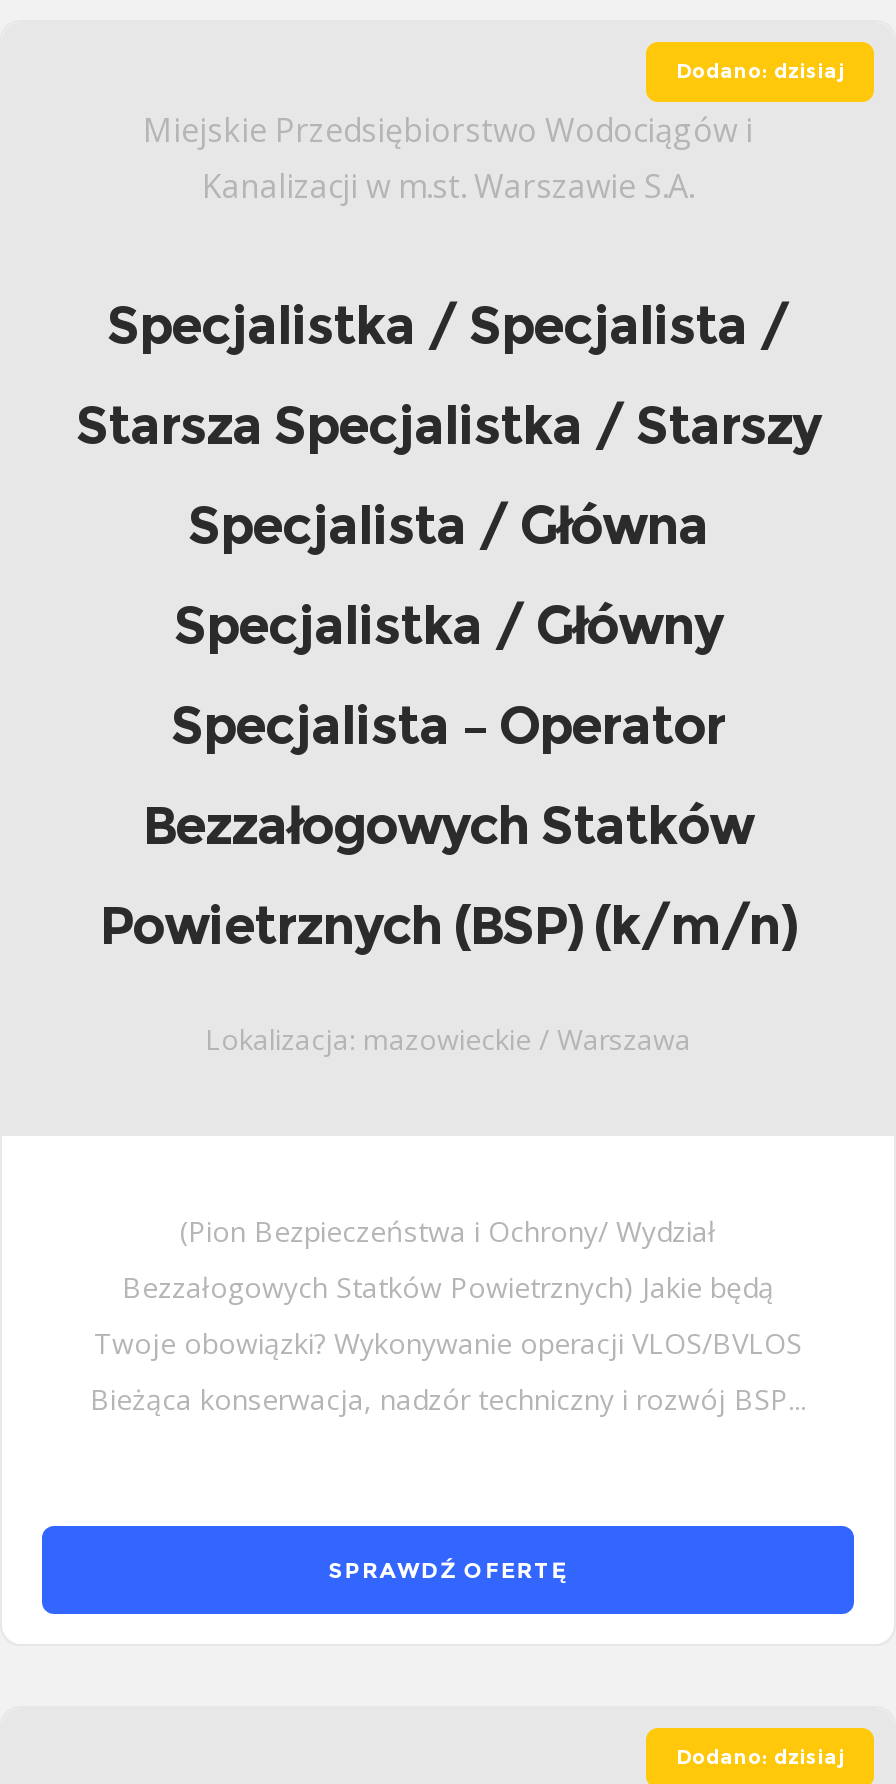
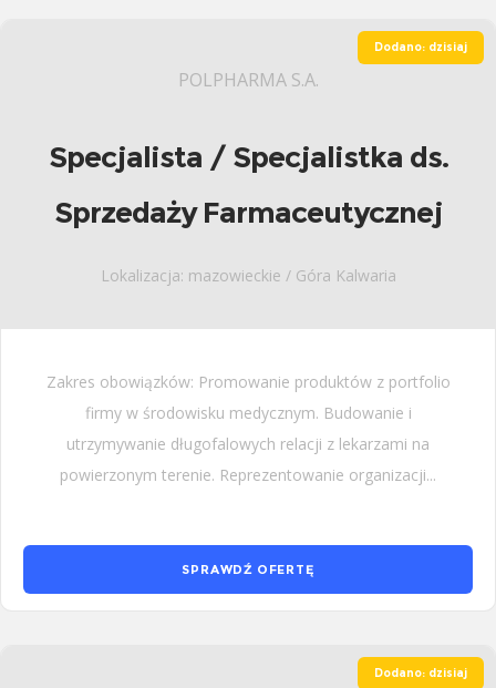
- Miejskie Przedsiębiorstwo Wodociągów i
- Kanalizacji w m.st. Warszawie S.A.
- Specjalistka / Specjalista /
- Starsza Specjalistka / Starszy
- Specjalista / Główna
- Specjalistka / Główny
- Specjalista – Operator
- Bezzałogowych Statków
- Powietrznych (BSP) (k/m/n)
- Lokalizacja: mazowieckie / Warszawa
+ POLPHARMA S.A.
+ Specjalista / Specjalistka ds.
+ Sprzedaży Farmaceutycznej
+ Lokalizacja: mazowieckie / Góra Kalwaria

- (Pion Bezpieczeństwa i Ochrony/ Wydział
- Bezzałogowych Statków Powietrznych) Jakie będą
- Twoje obowiązki? Wykonywanie operacji VLOS/BVLOS
- Bieżąca konserwacja, nadzór techniczny i rozwój BSP...
+ Zakres obowiązków: Promowanie produktów z portfolio
+ firmy w środowisku medycznym. Budowanie i
+ utrzymywanie długofalowych relacji z lekarzami na
+ powierzonym terenie. Reprezentowanie organizacji...
